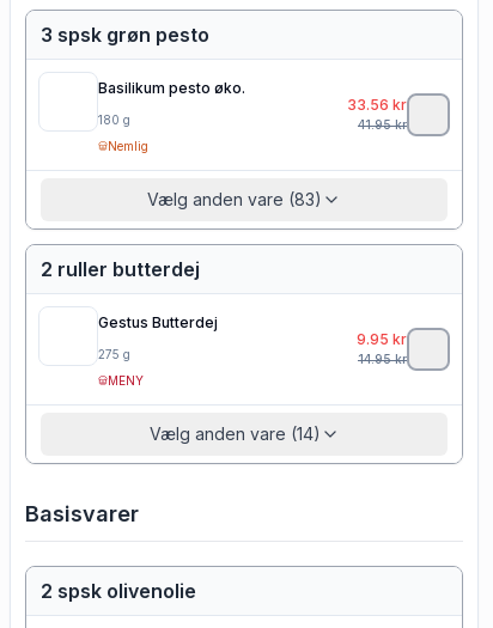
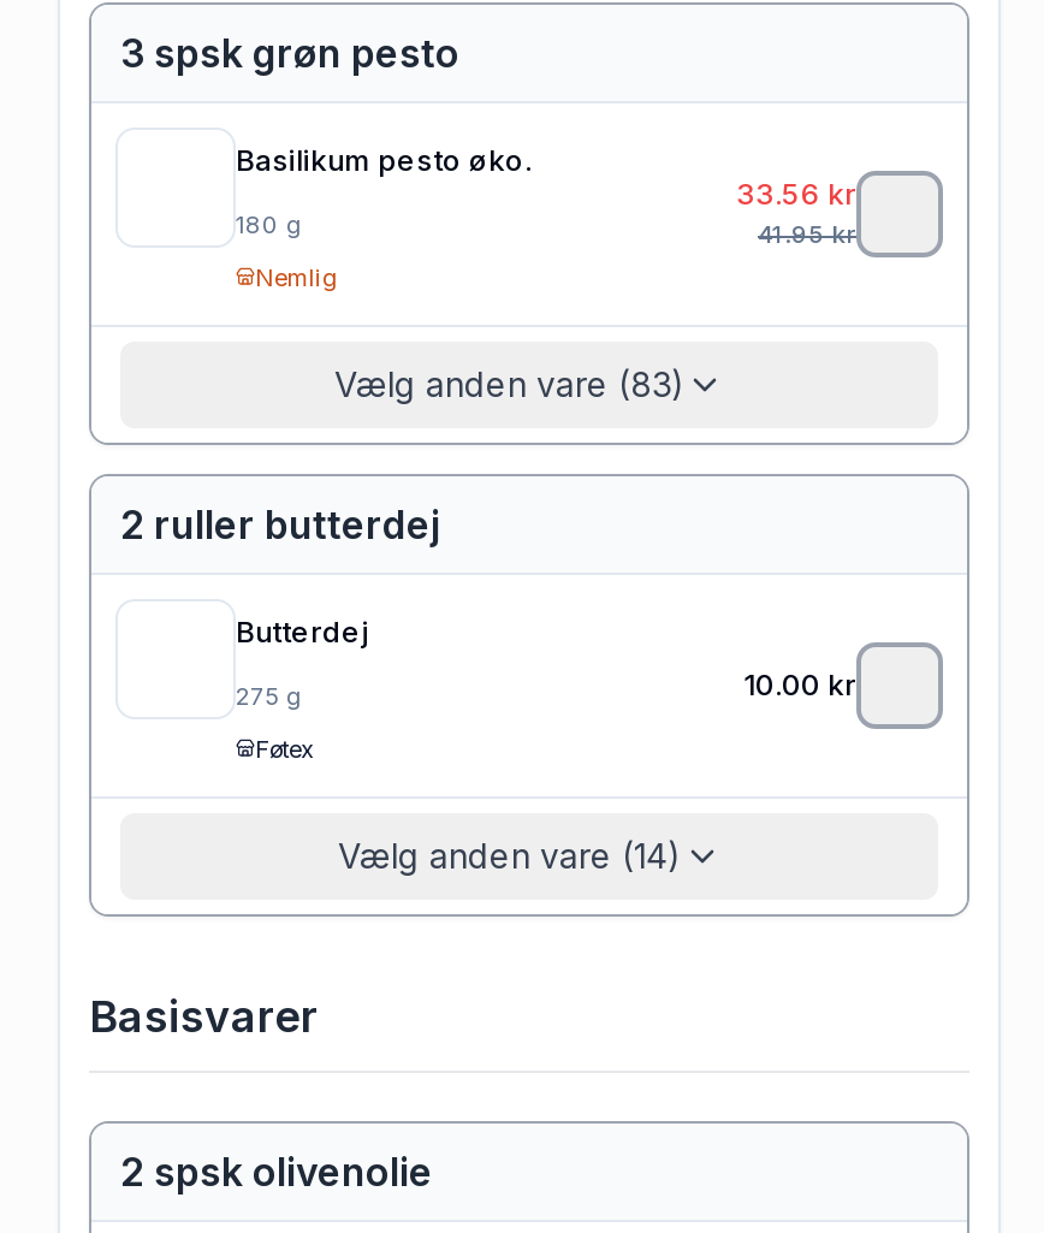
- Gestus Butterdej
+ Butterdej

- 9.95 kr
- 14.95kr
+ 10.00 kr

- MENY
+ Føtex
